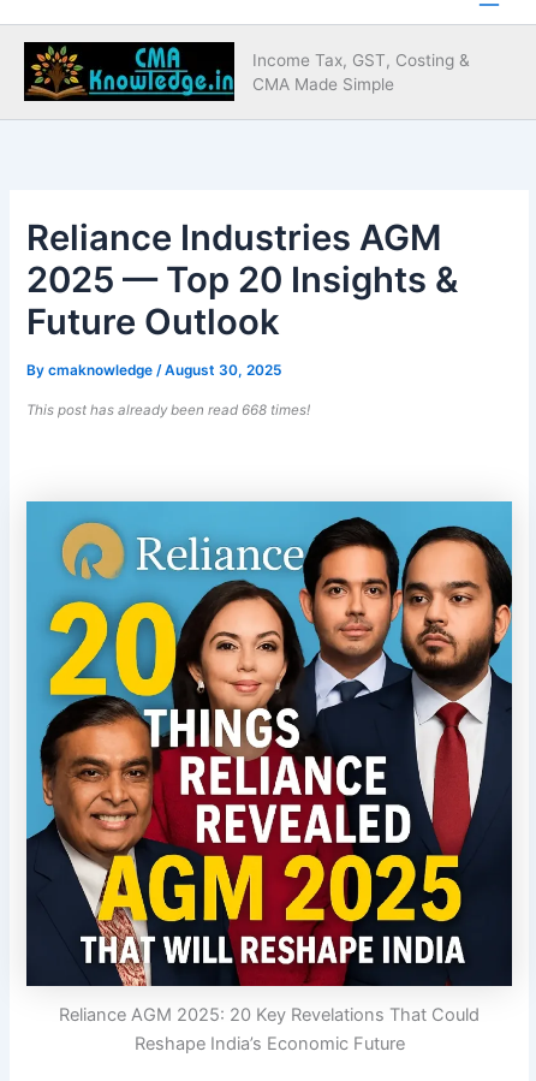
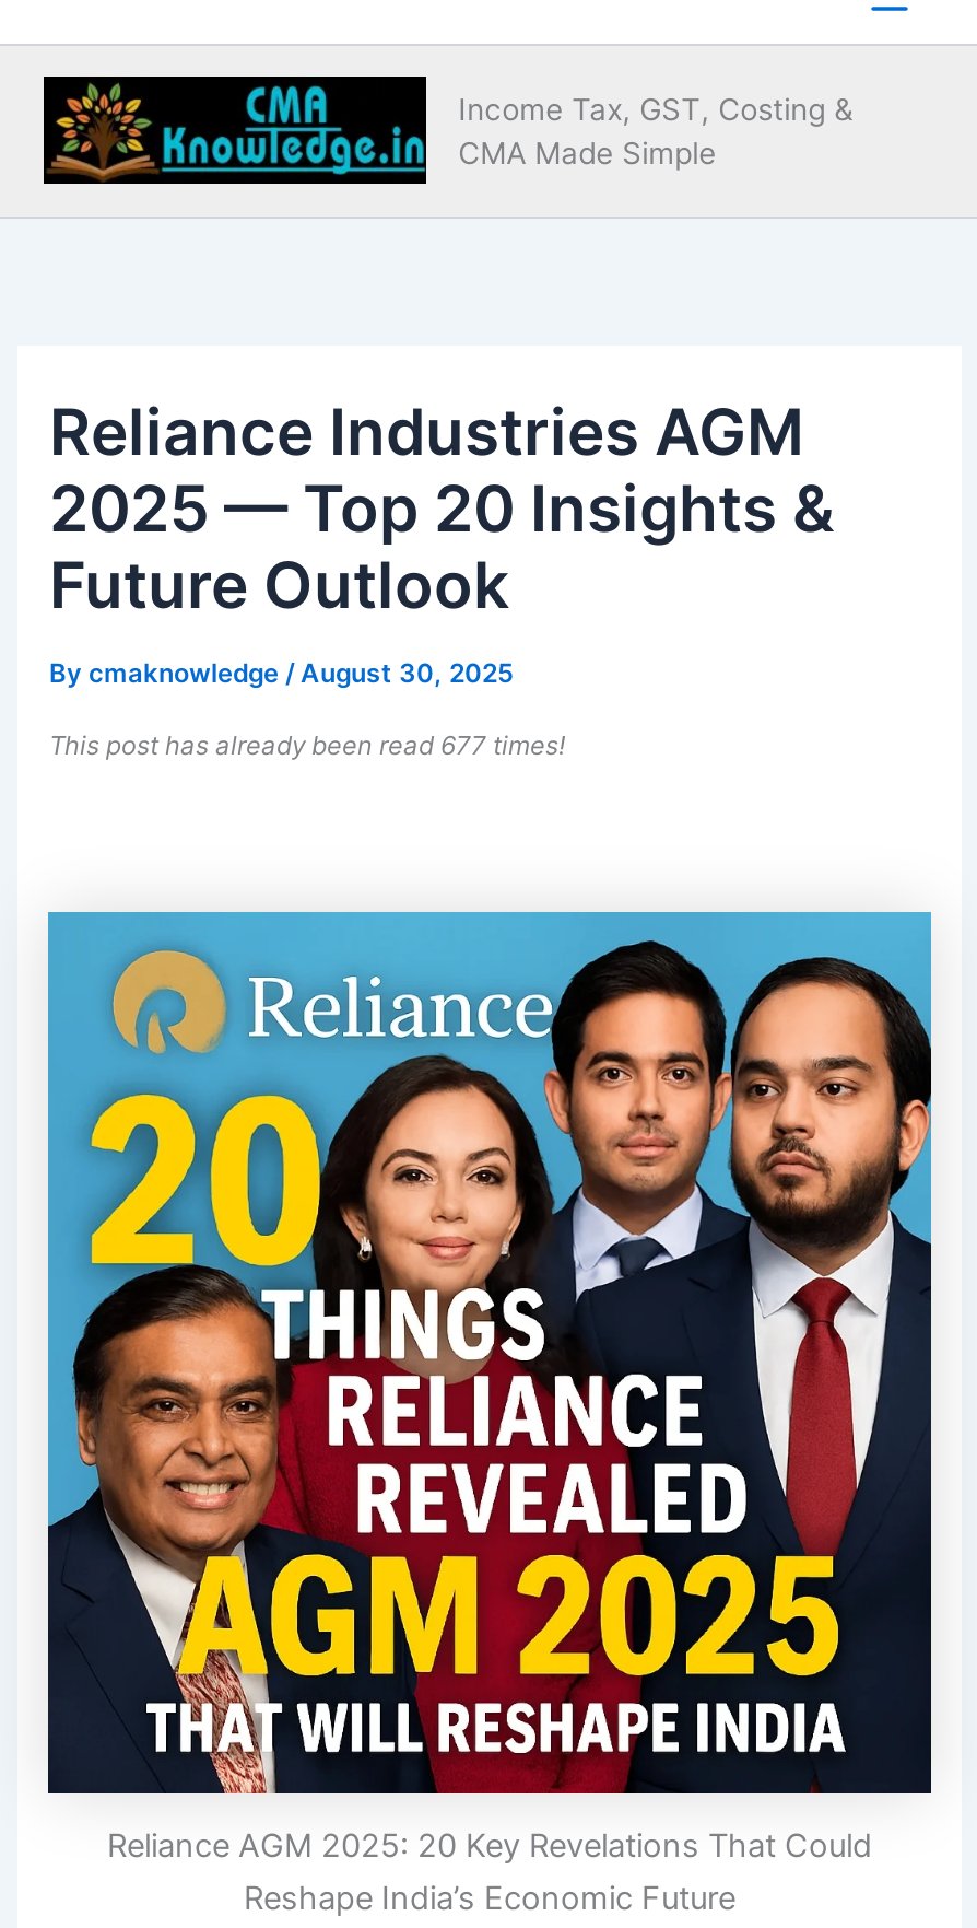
- This post has already been read 668 times!
+ This post has already been read 677 times!
